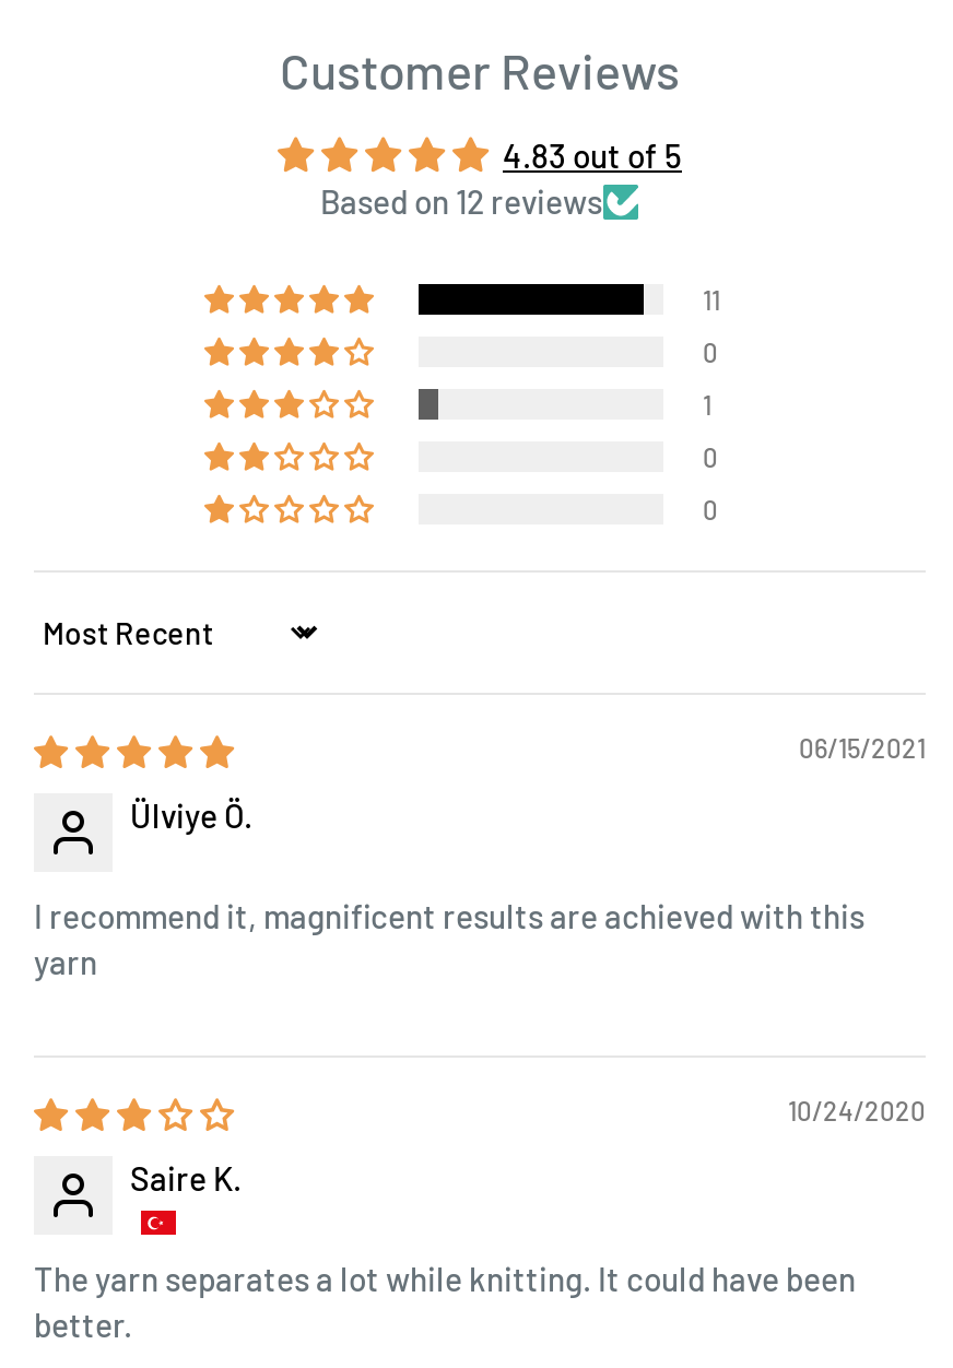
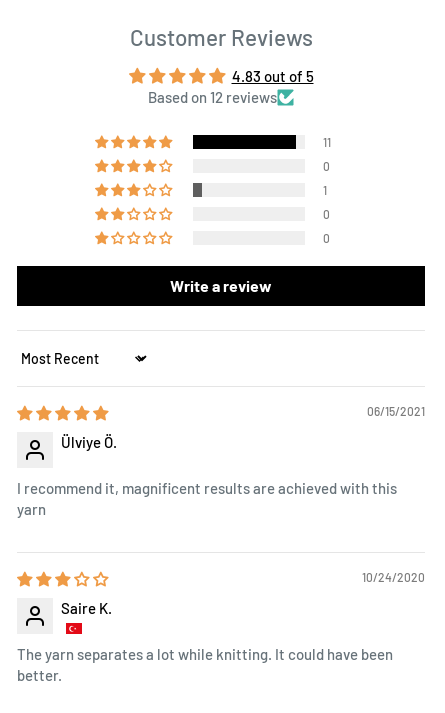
+ Write a review
